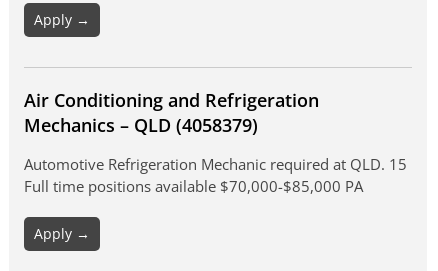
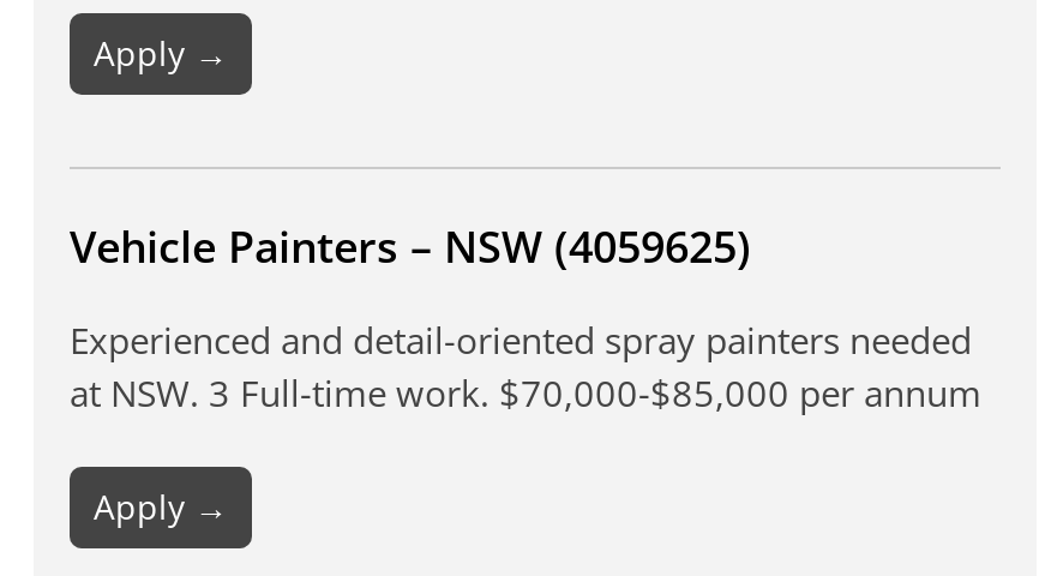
- Air Conditioning and Refrigeration
- Mechanics – QLD (4058379)
+ Vehicle Painters – NSW (4059625)

- Automotive Refrigeration Mechanic required at QLD. 15
- Full time positions available $70,000-$85,000 PA
+ Experienced and detail-oriented spray painters needed
+ at NSW. 3 Full-time work. $70,000-$85,000 per annum
